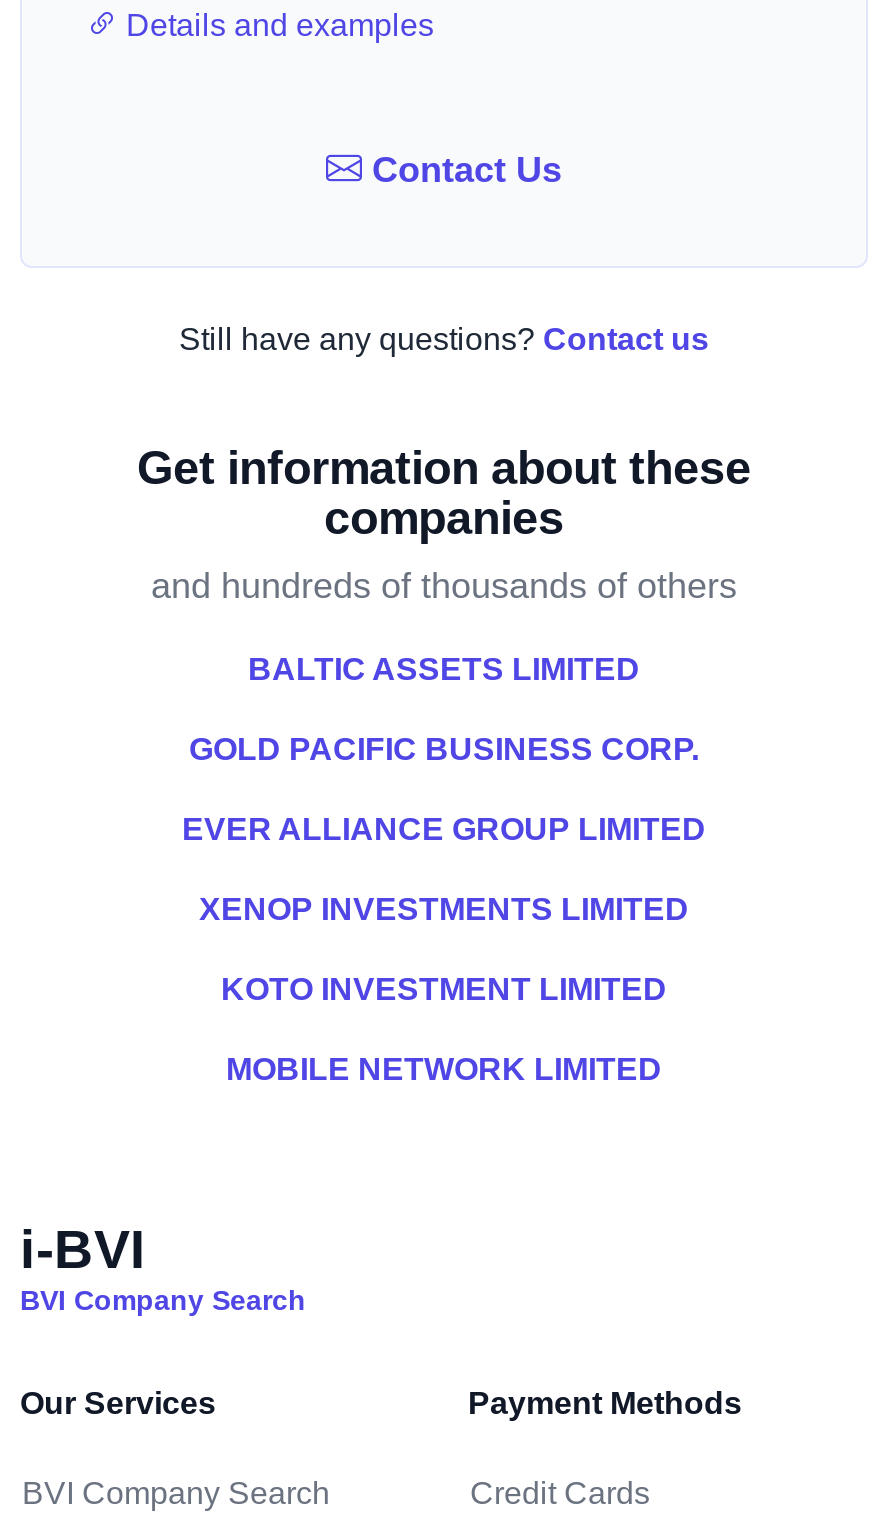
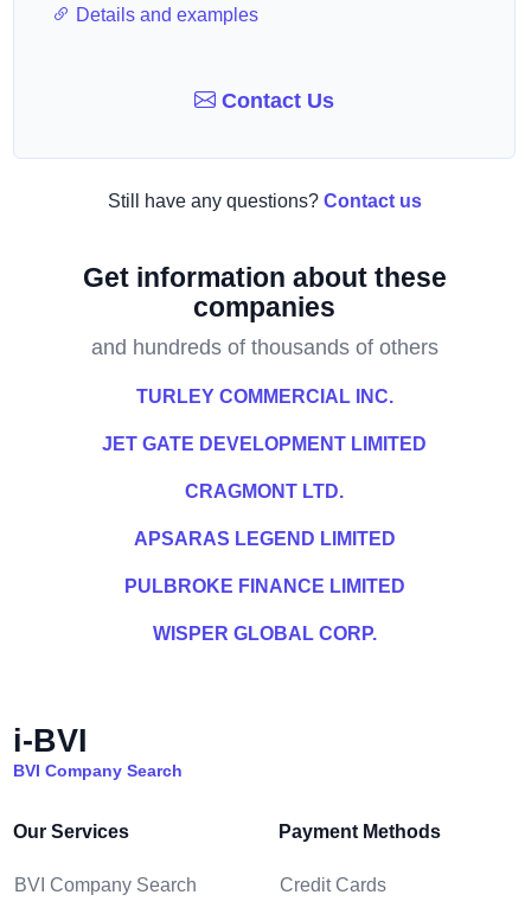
- BALTIC ASSETS LIMITED
+ TURLEY COMMERCIAL INC.

- GOLD PACIFIC BUSINESS CORP.
+ JET GATE DEVELOPMENT LIMITED

- EVER ALLIANCE GROUP LIMITED
+ CRAGMONT LTD.

- XENOP INVESTMENTS LIMITED
+ APSARAS LEGEND LIMITED

- KOTO INVESTMENT LIMITED
+ PULBROKE FINANCE LIMITED

- MOBILE NETWORK LIMITED
+ WISPER GLOBAL CORP.
